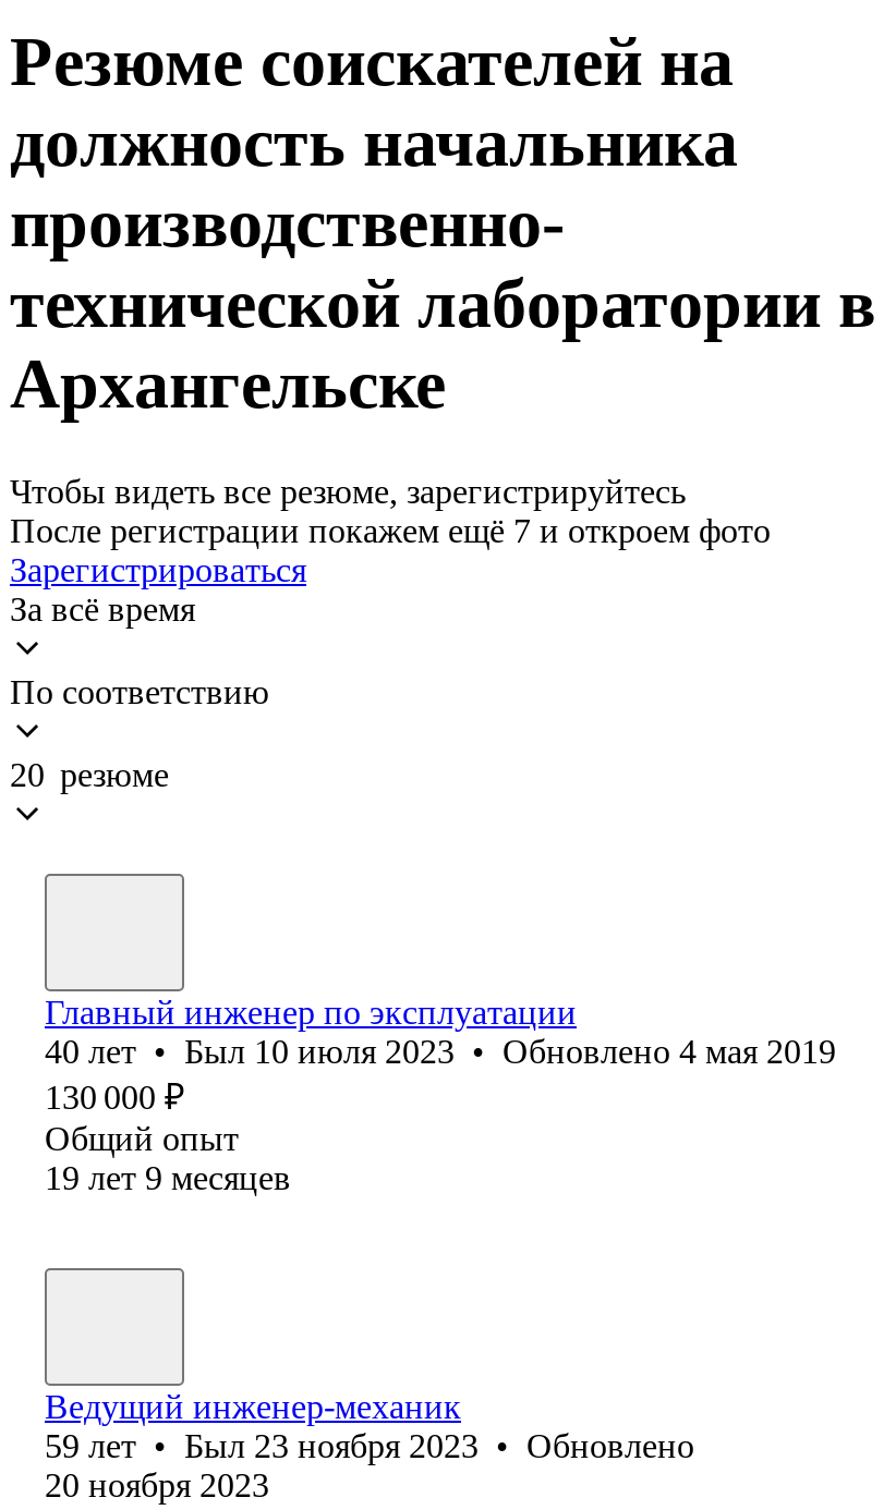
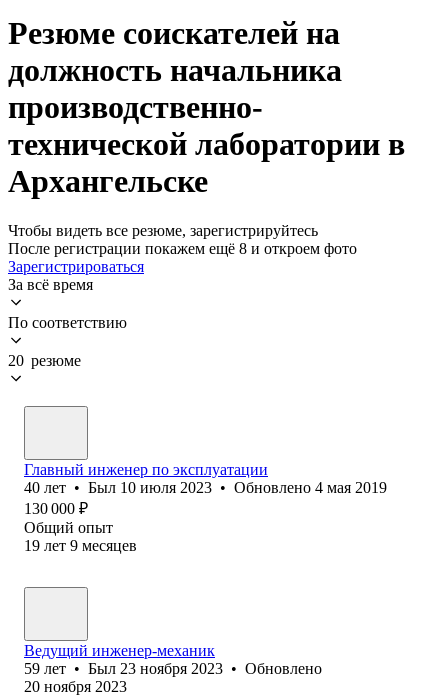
- После регистрации покажем ещё 7 и откроем фото
+ После регистрации покажем ещё 8 и откроем фото
